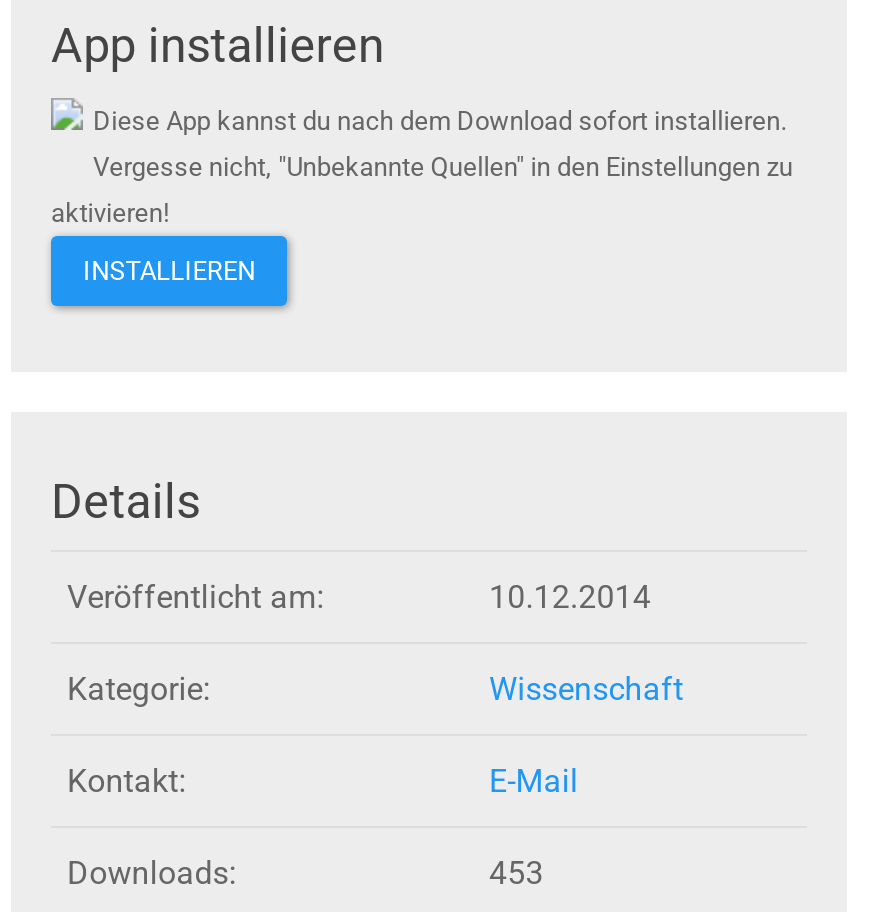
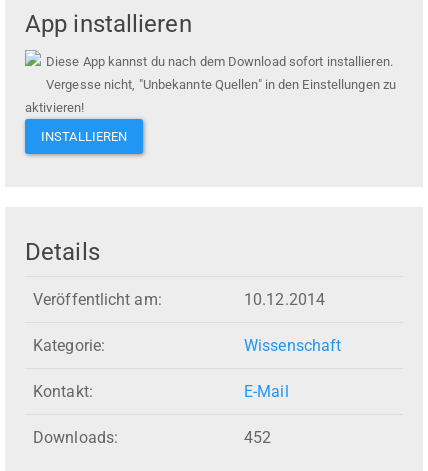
- 453
+ 452
